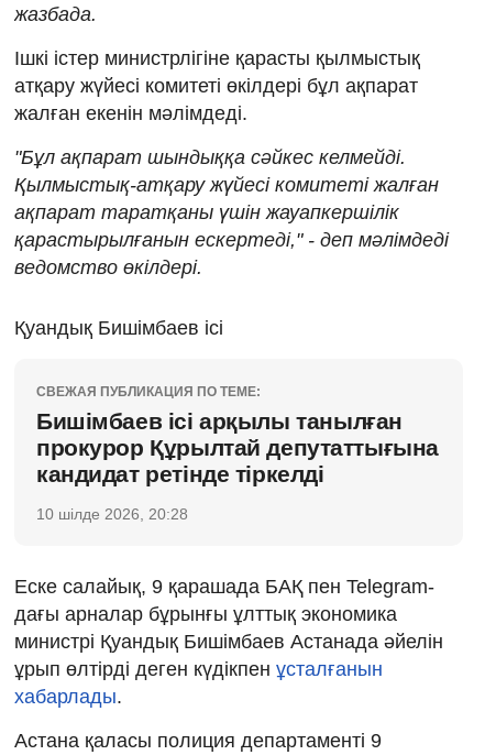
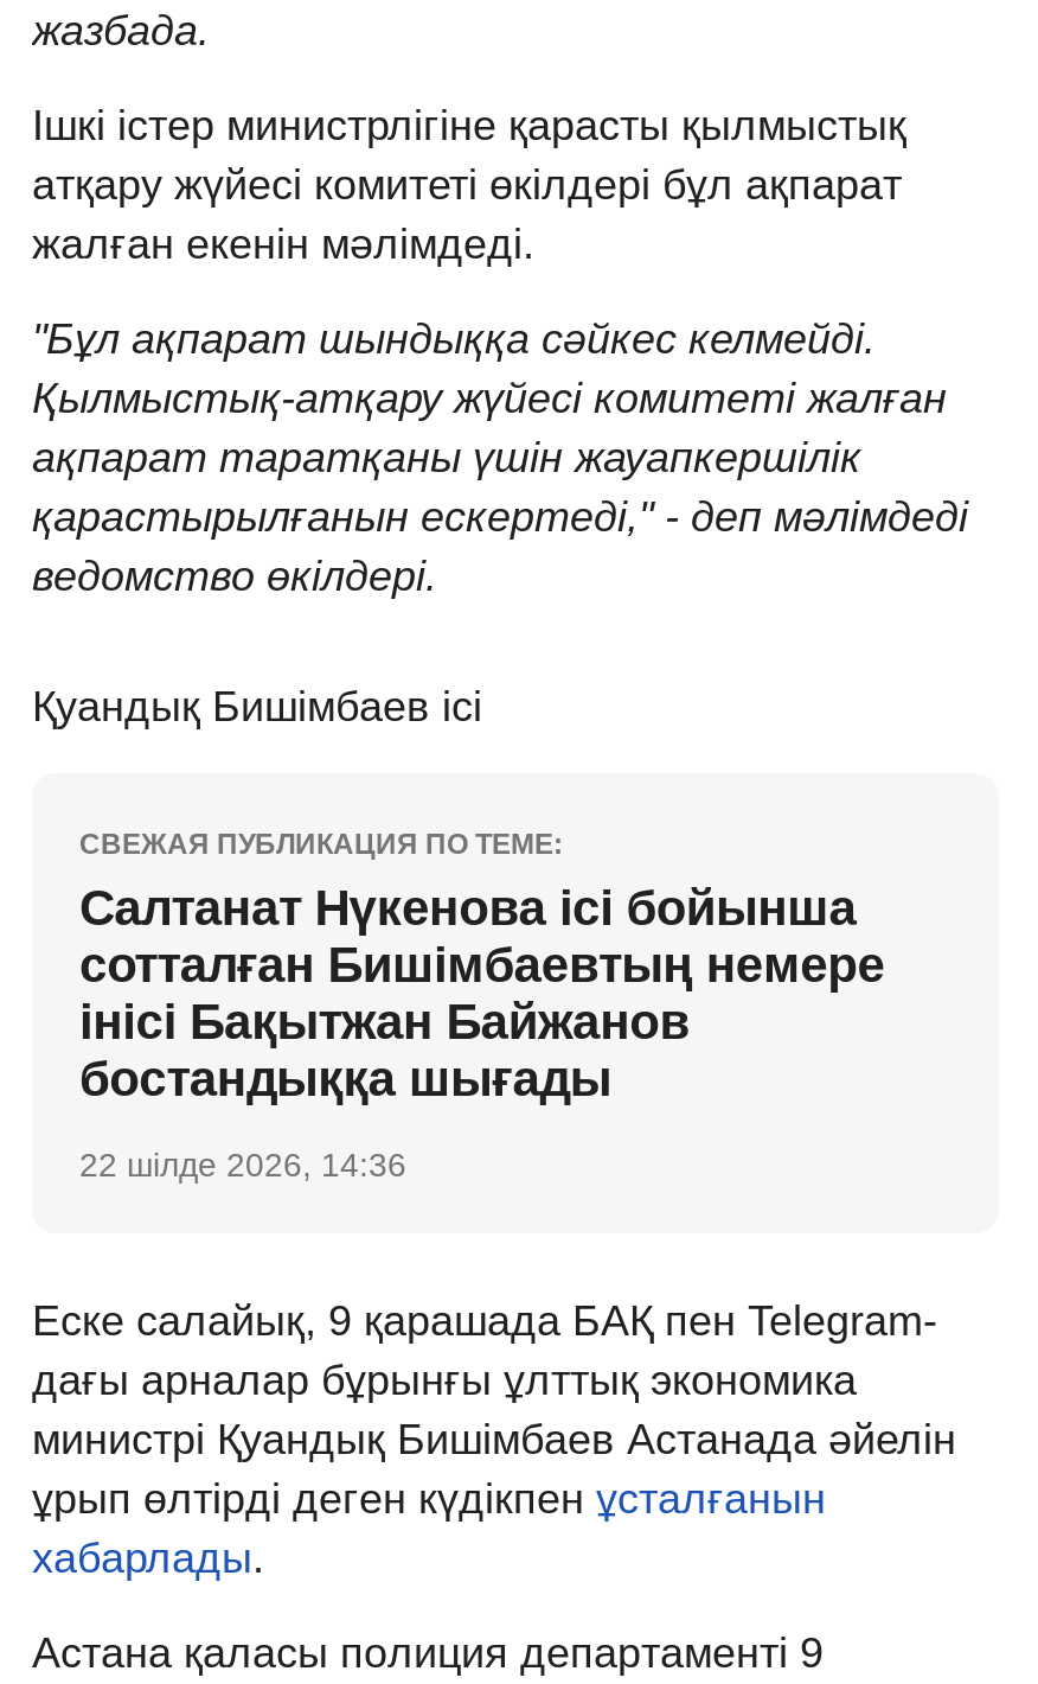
- Бишімбаев ісі арқылы танылған
- прокурор Құрылтай депутаттығына
- кандидат ретінде тіркелді
+ Салтанат Нүкенова ісі бойынша
+ сотталған Бишімбаевтың немере
+ інісі Бақытжан Байжанов
+ бостандыққа шығады

- 10 шілде 2026, 20:28
+ 22 шілде 2026, 14:36
